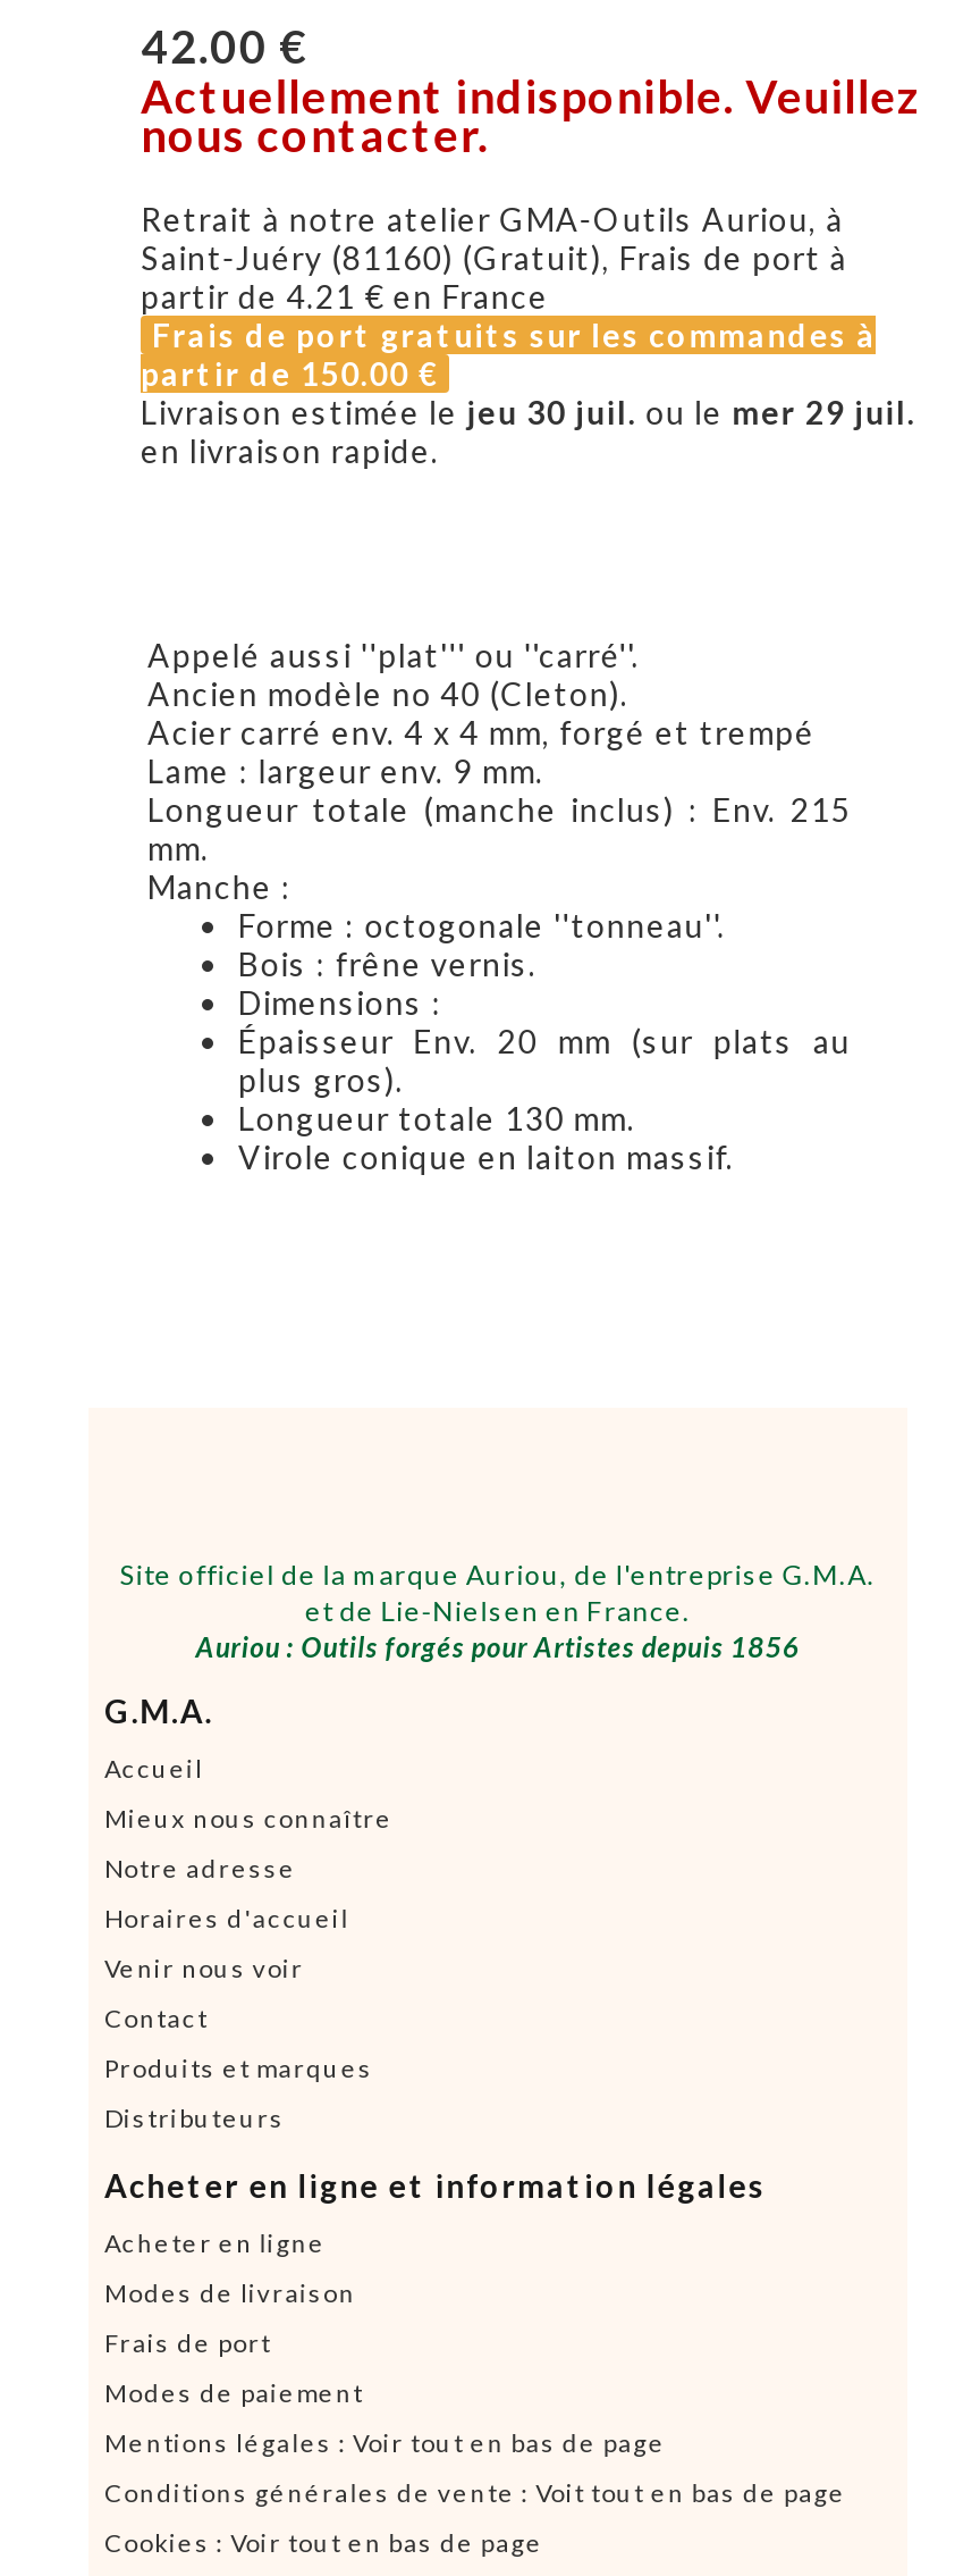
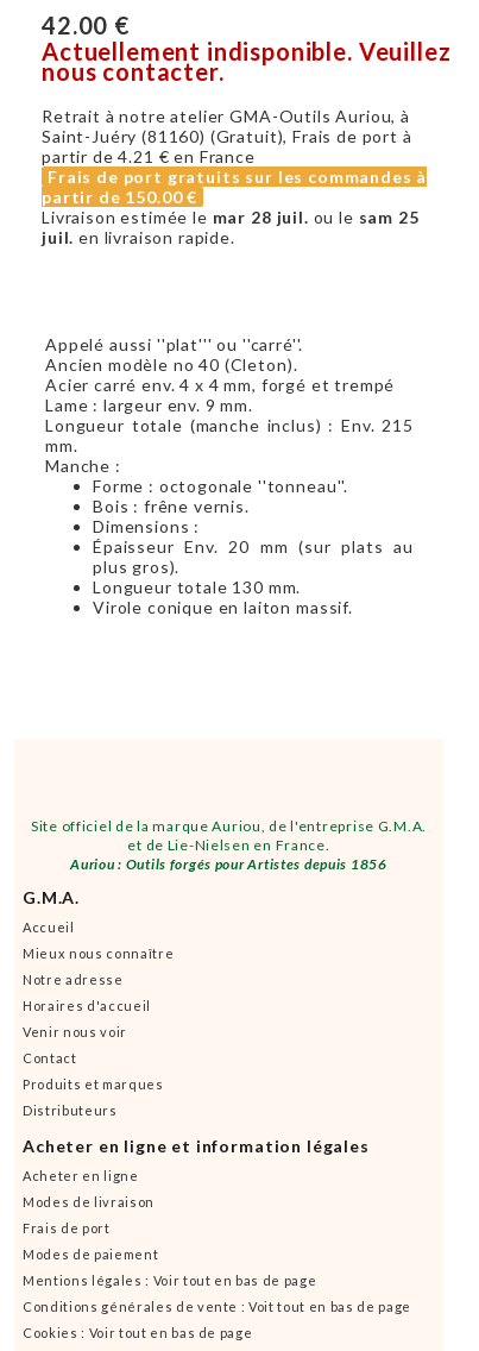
- Livraison estimée le jeu 30 juil. ou le mer 29 juil.
- en livraison rapide.
+ Livraison estimée le mar 28 juil. ou le sam 25
+ juil. en livraison rapide.
